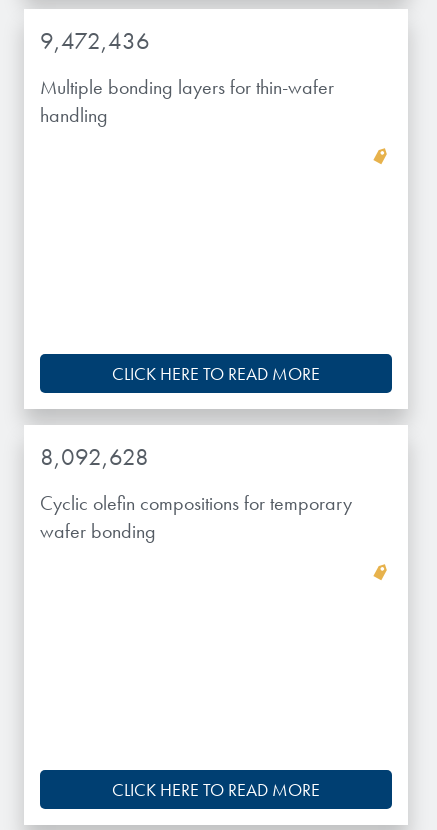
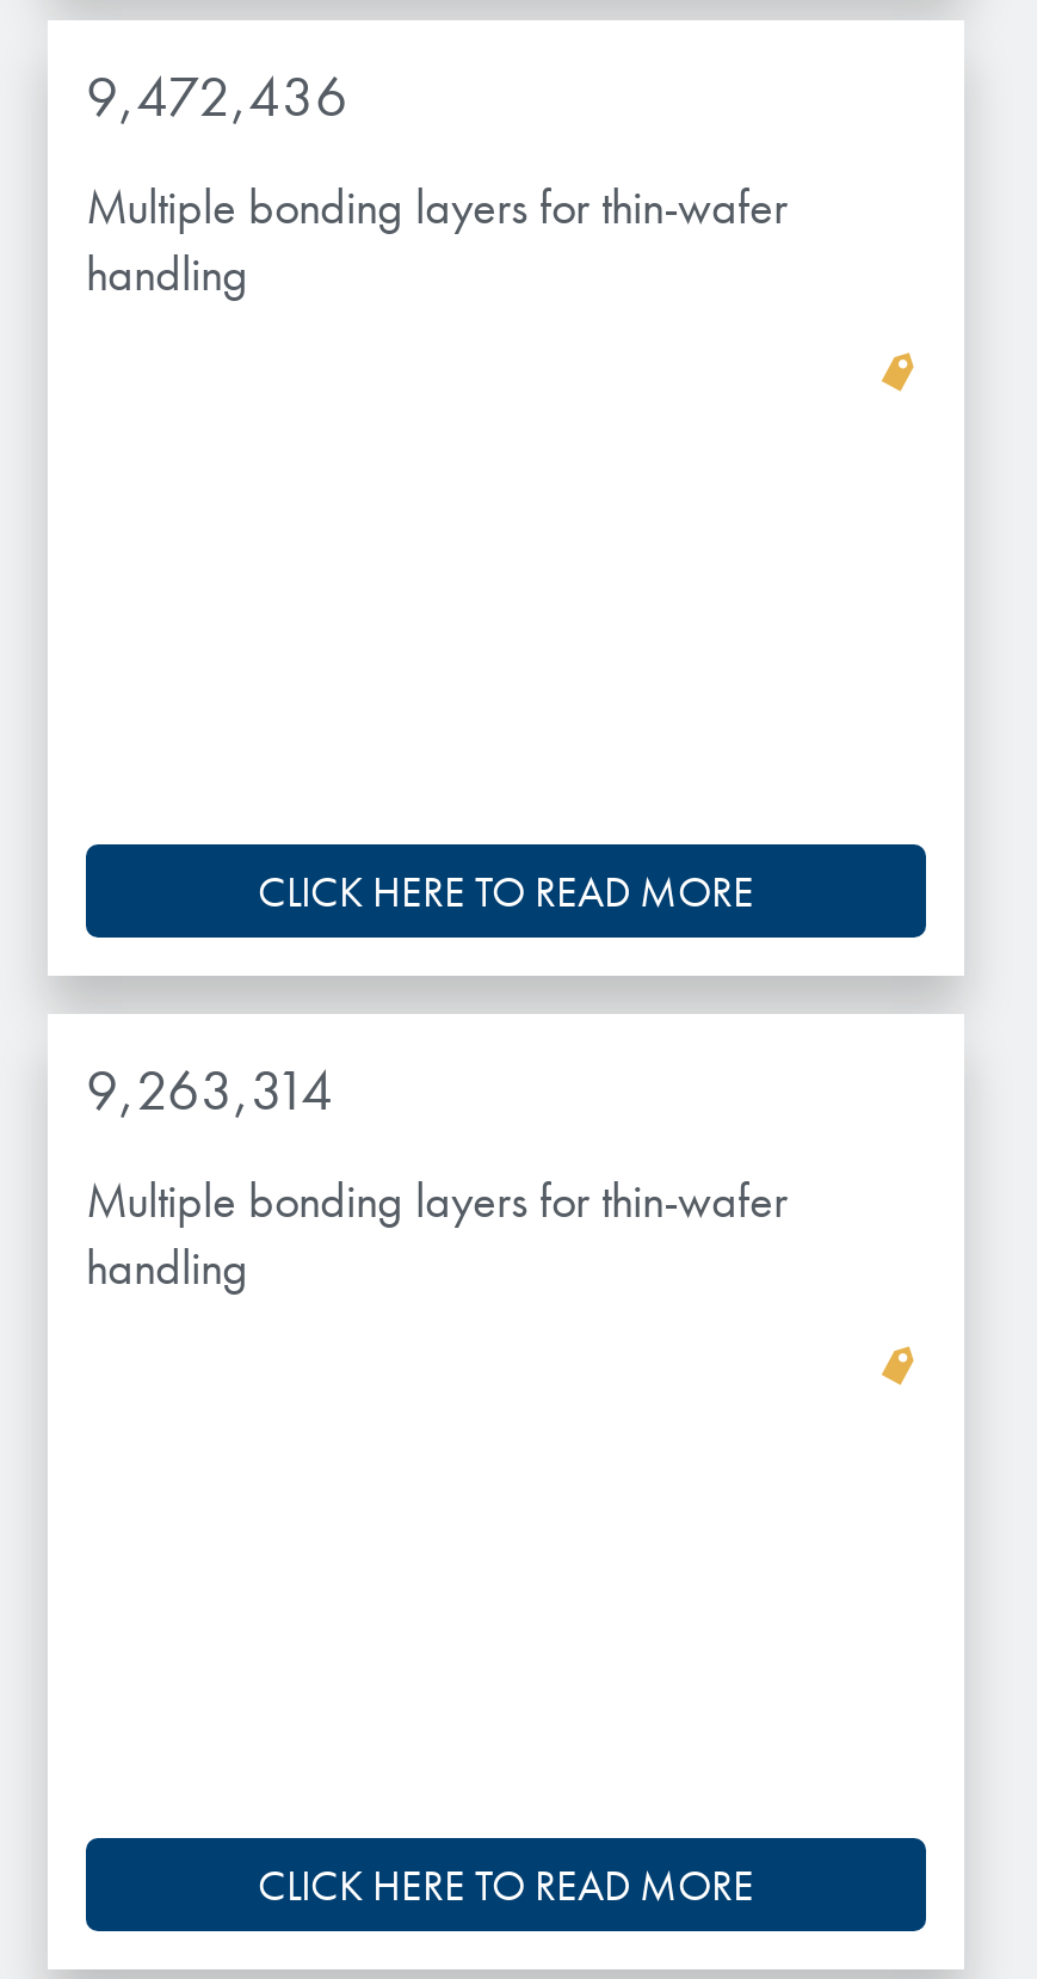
- 8,092,628
+ 9,263,314

- Cyclic olefin compositions for temporary
- wafer bonding
+ Multiple bonding layers for thin-wafer
+ handling
